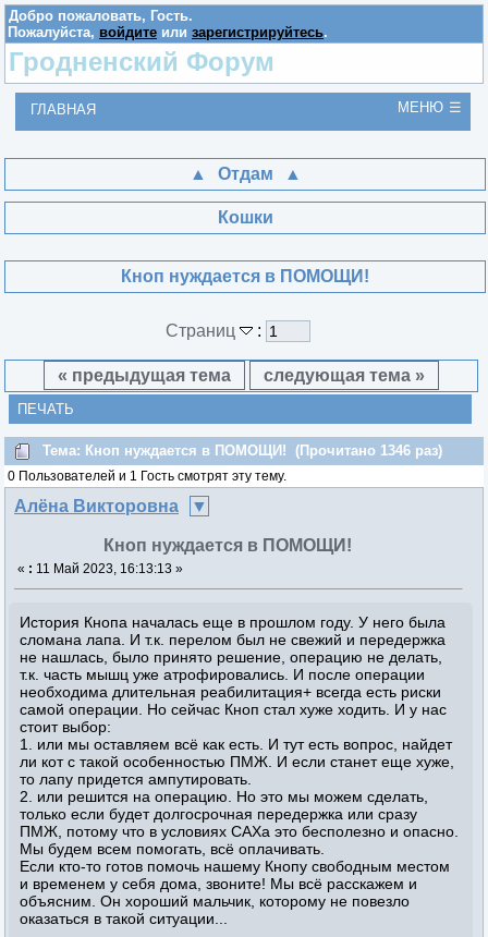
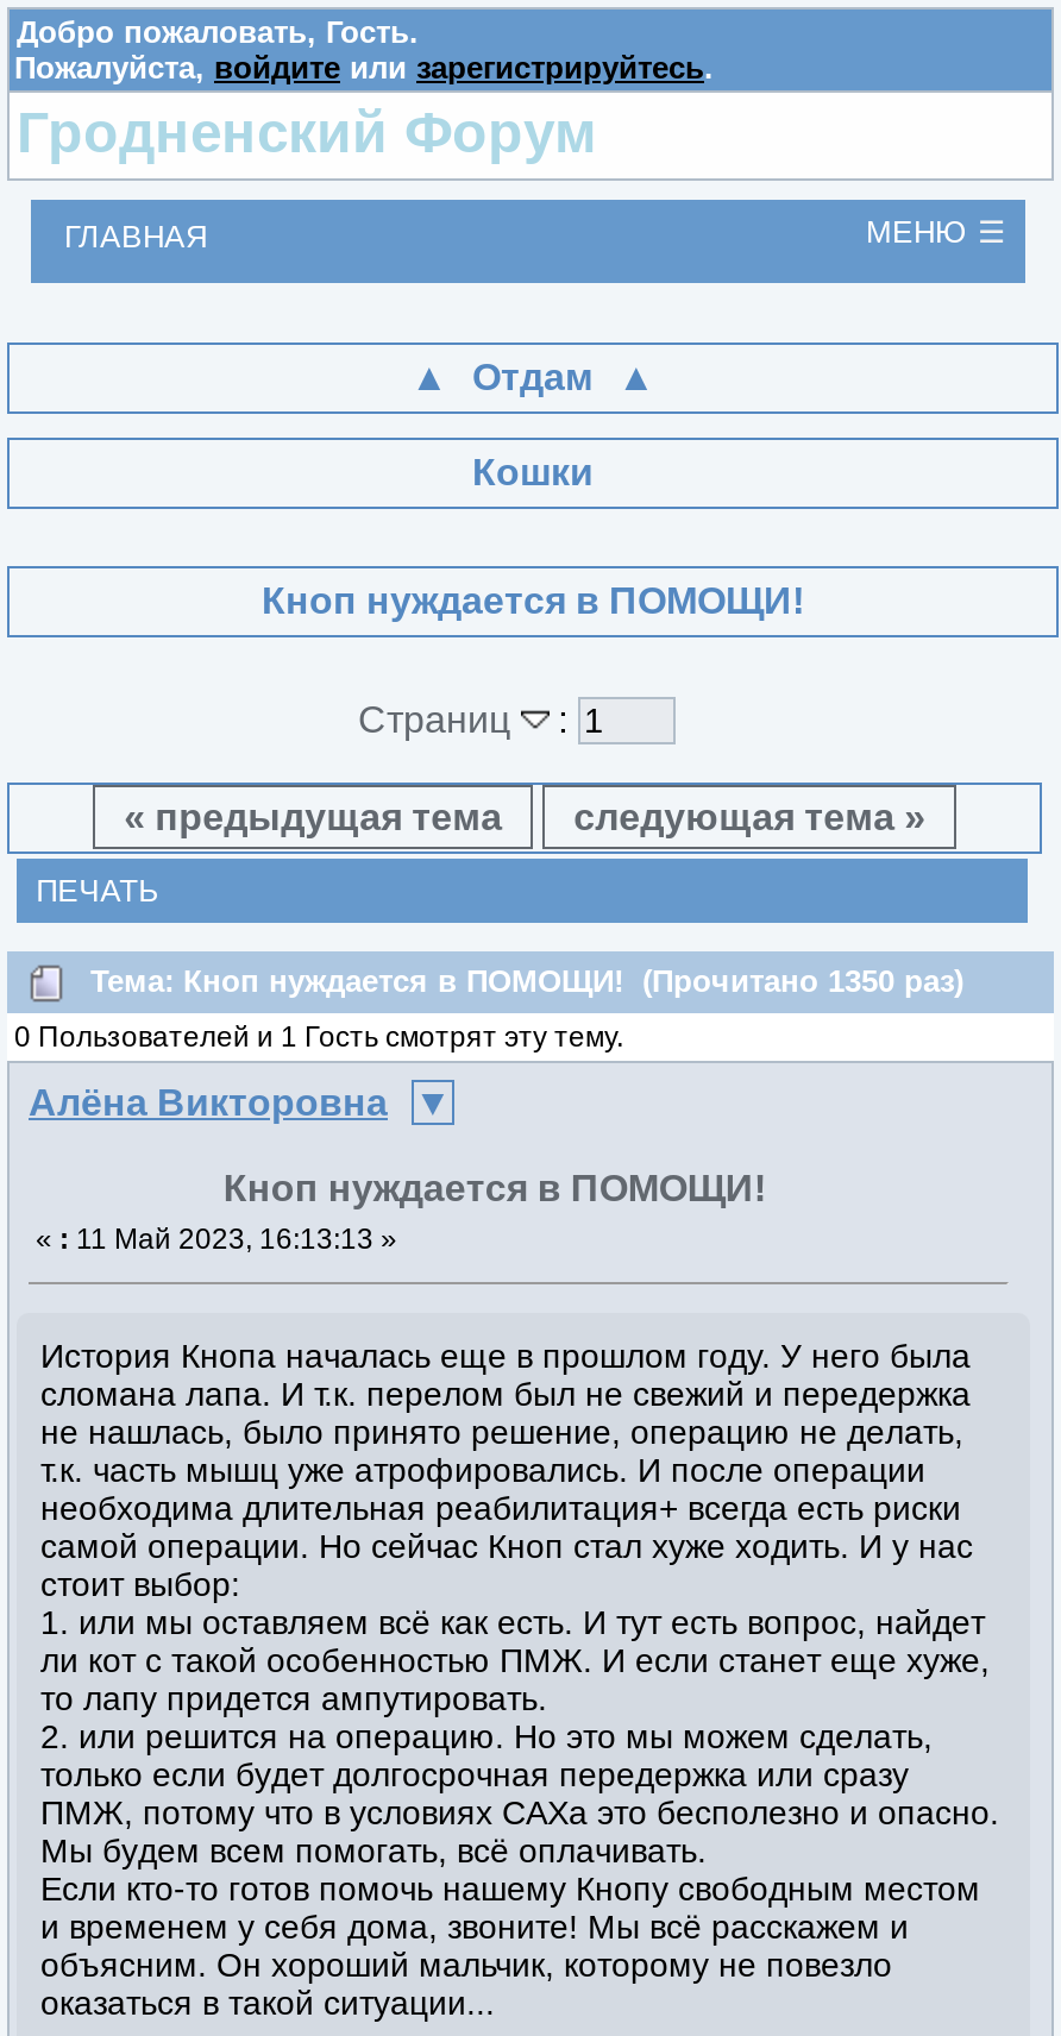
- Тема: Кноп нуждается в ПОМОЩИ! (Прочитано 1346 раз)
+ Тема: Кноп нуждается в ПОМОЩИ! (Прочитано 1350 раз)
